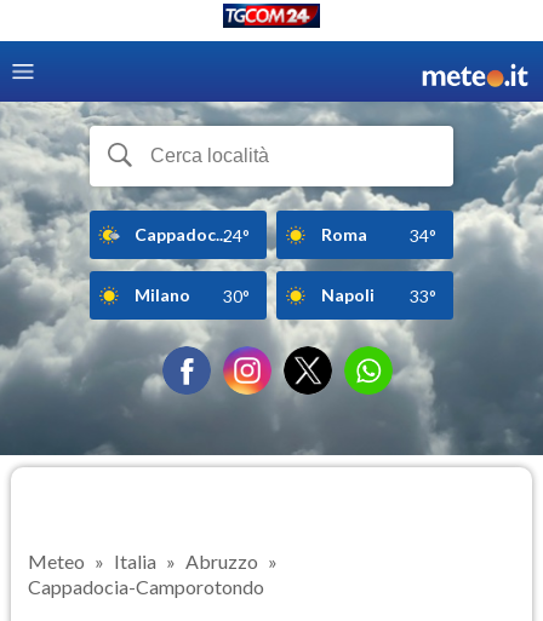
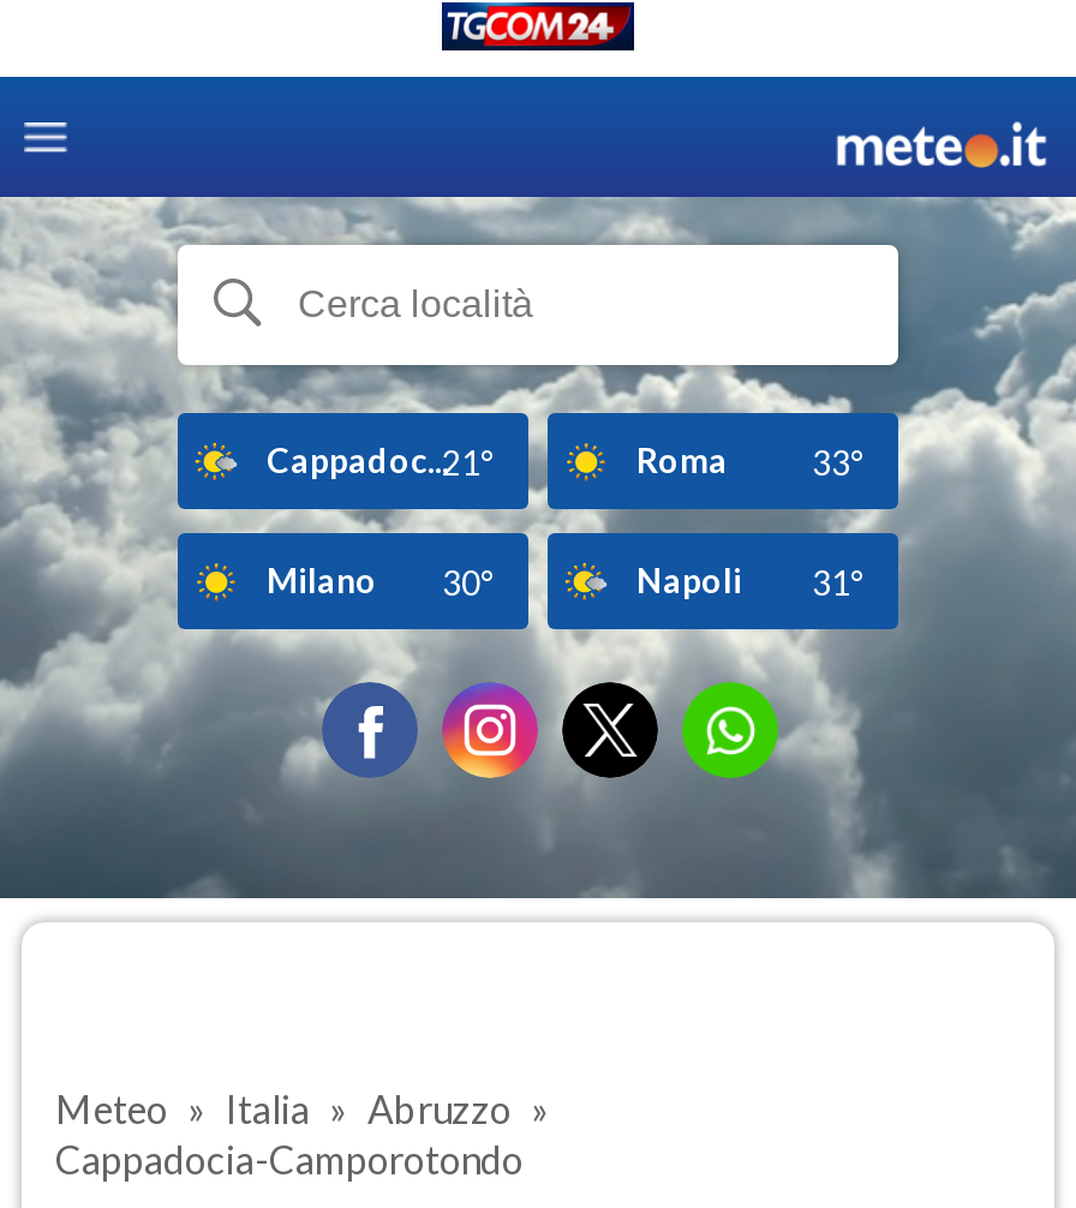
- 24°
+ 21°

- 34°
+ 33°

- Napoli 33°
+ Napoli 31°
